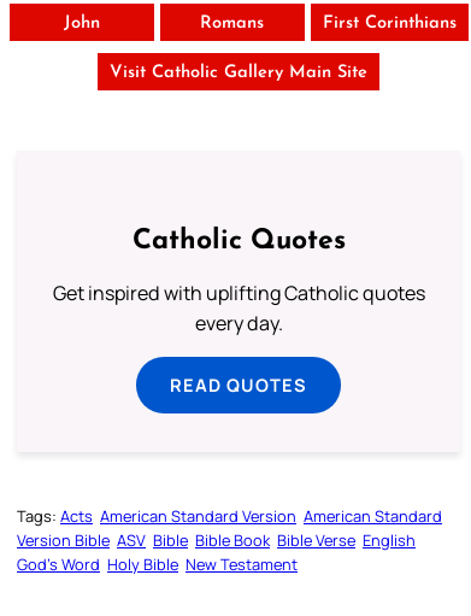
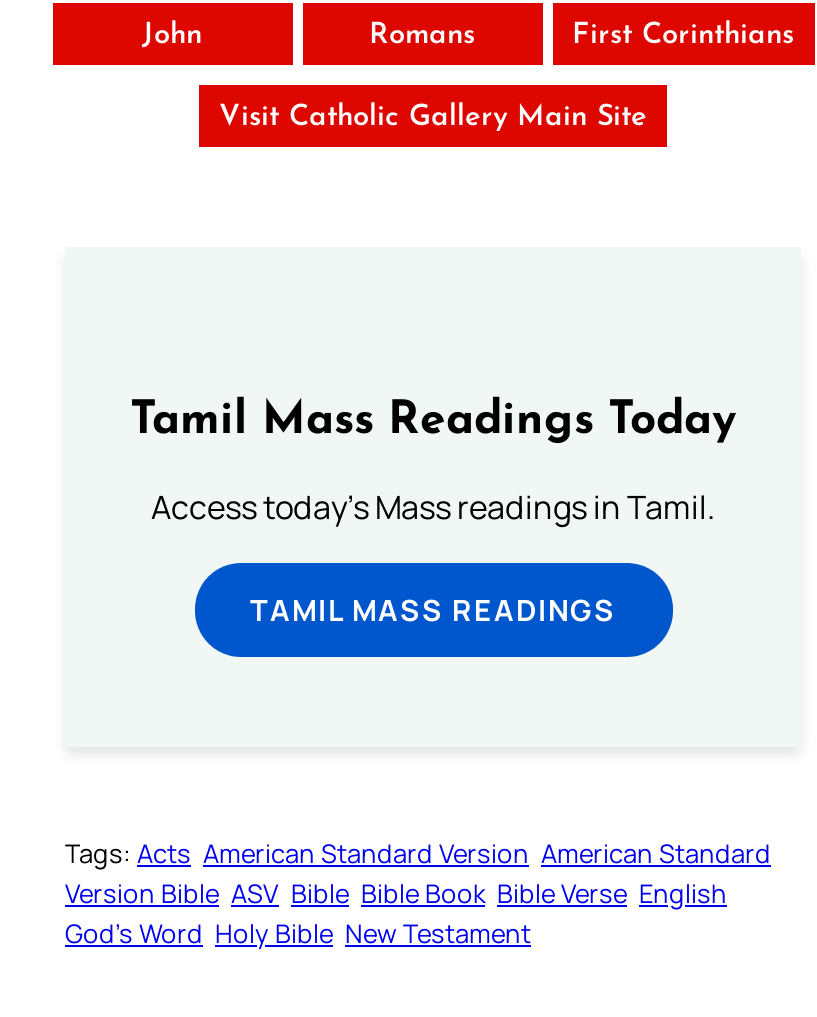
- Catholic Quotes
+ Tamil Mass Readings Today

- Get inspired with uplifting Catholic quotes
- every day.
+ Access today's Mass readings in Tamil.

- READ QUOTES
+ TAMIL MASS READINGS
